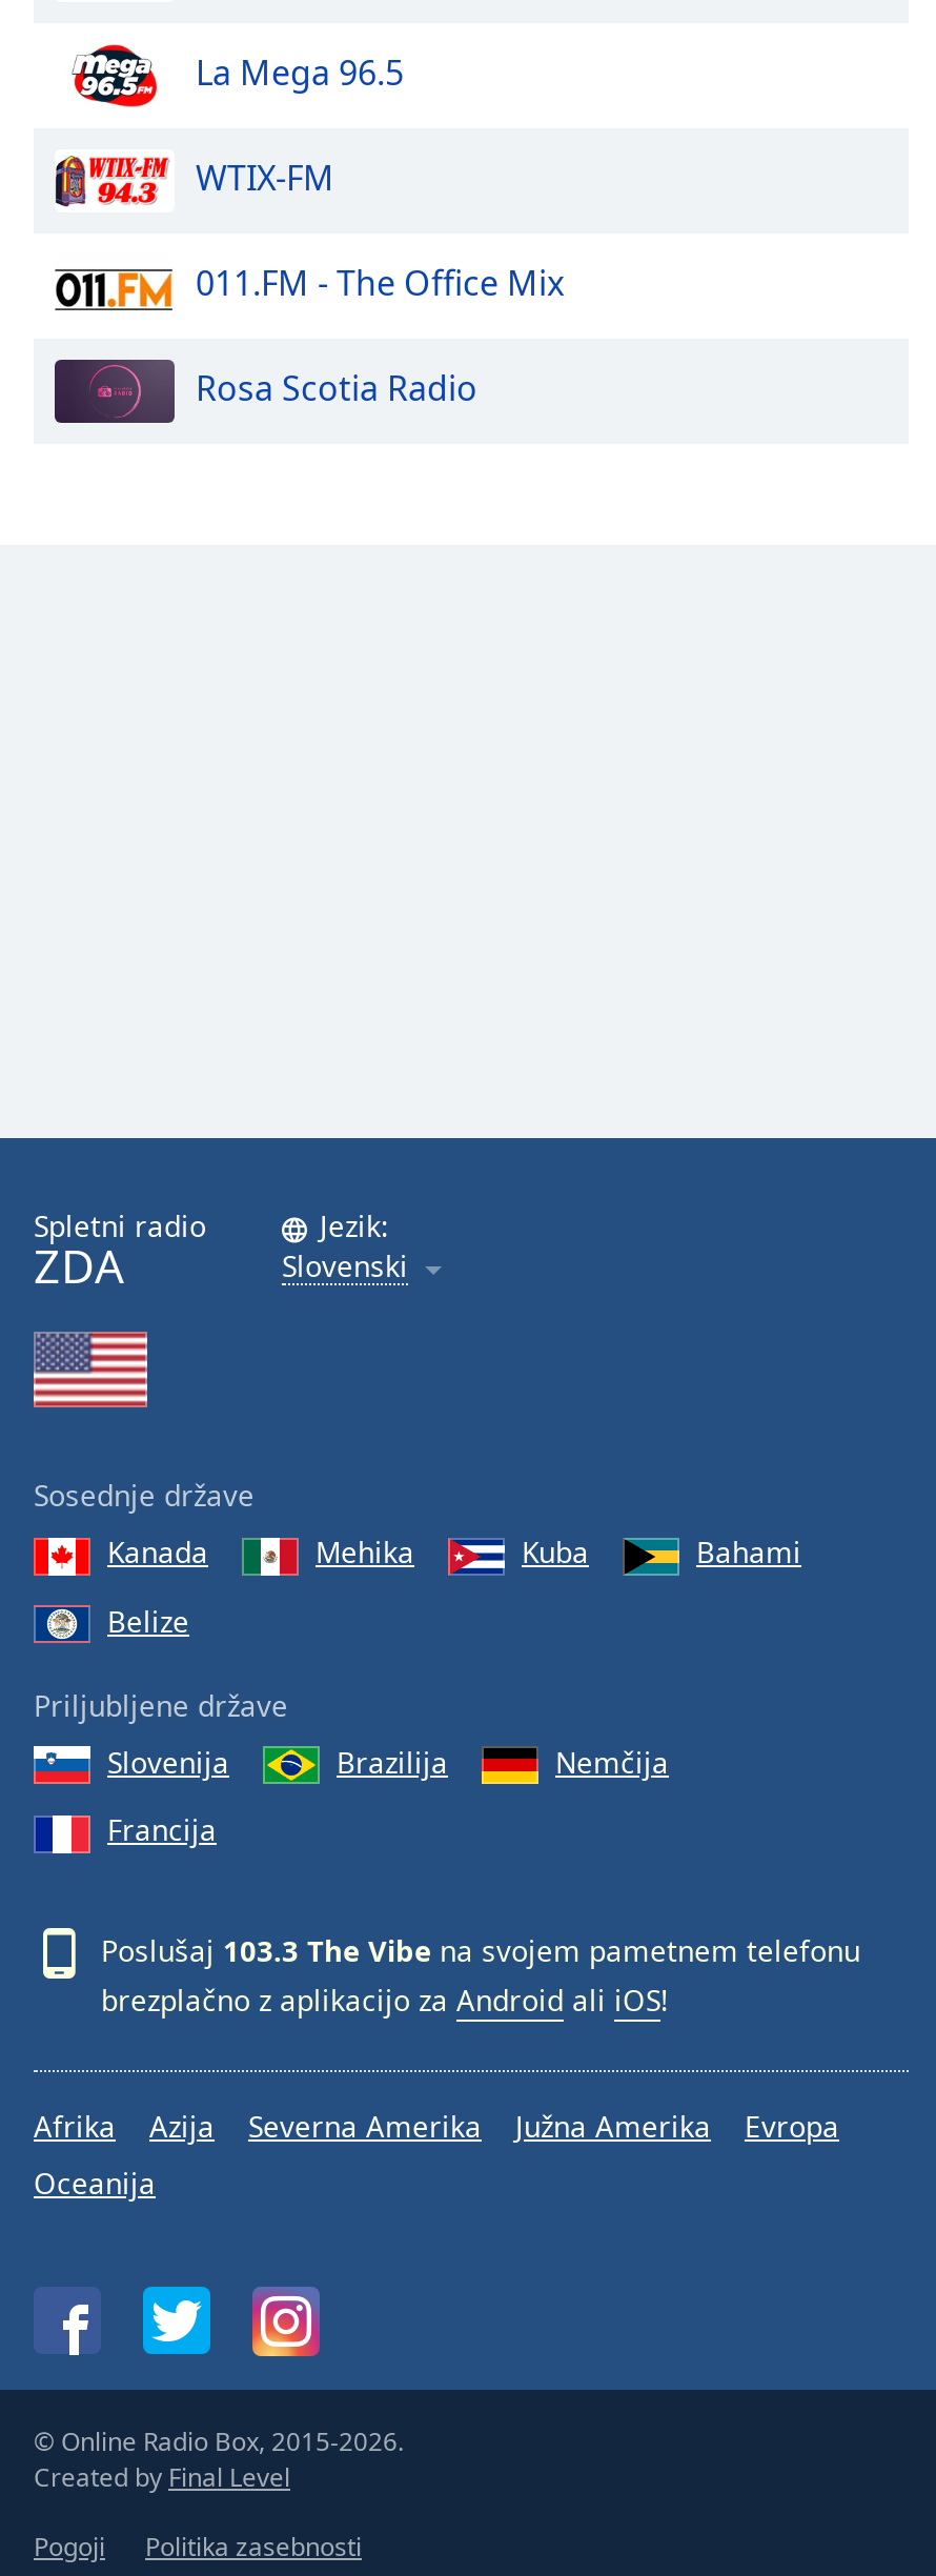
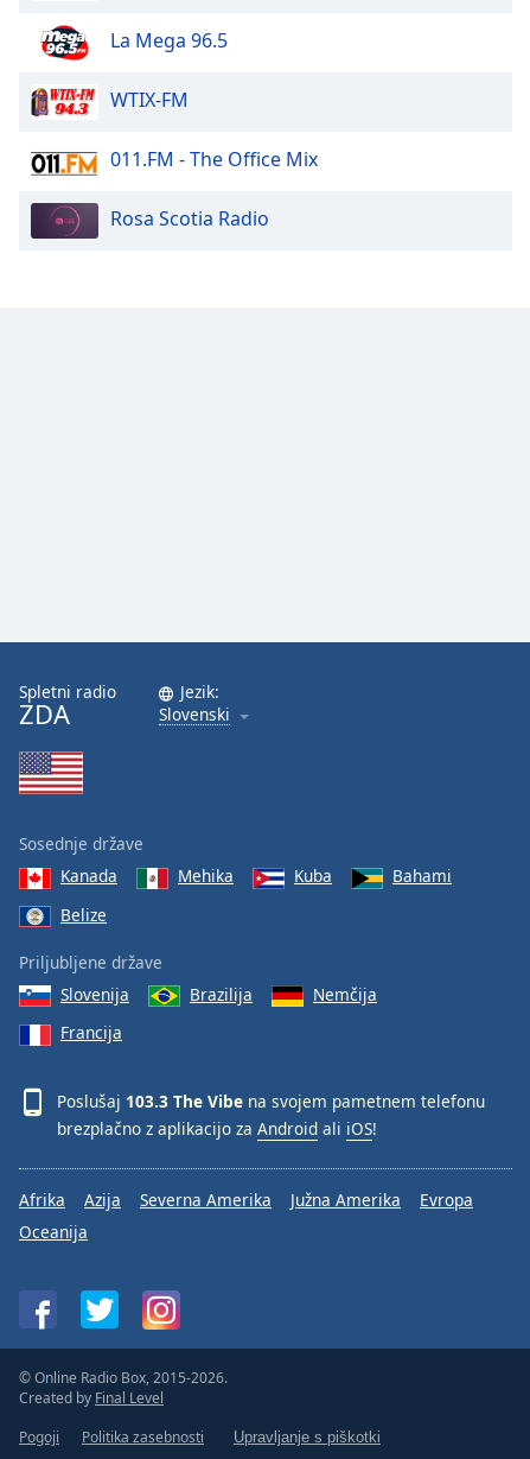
+ Upravljanje s piškotki
